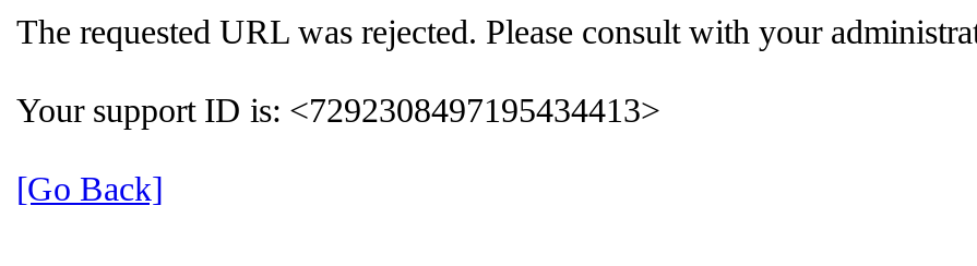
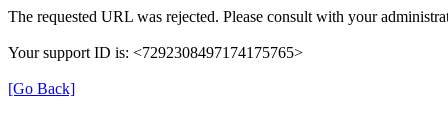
- Your support ID is: <7292308497195434413>
+ Your support ID is: <7292308497174175765>
